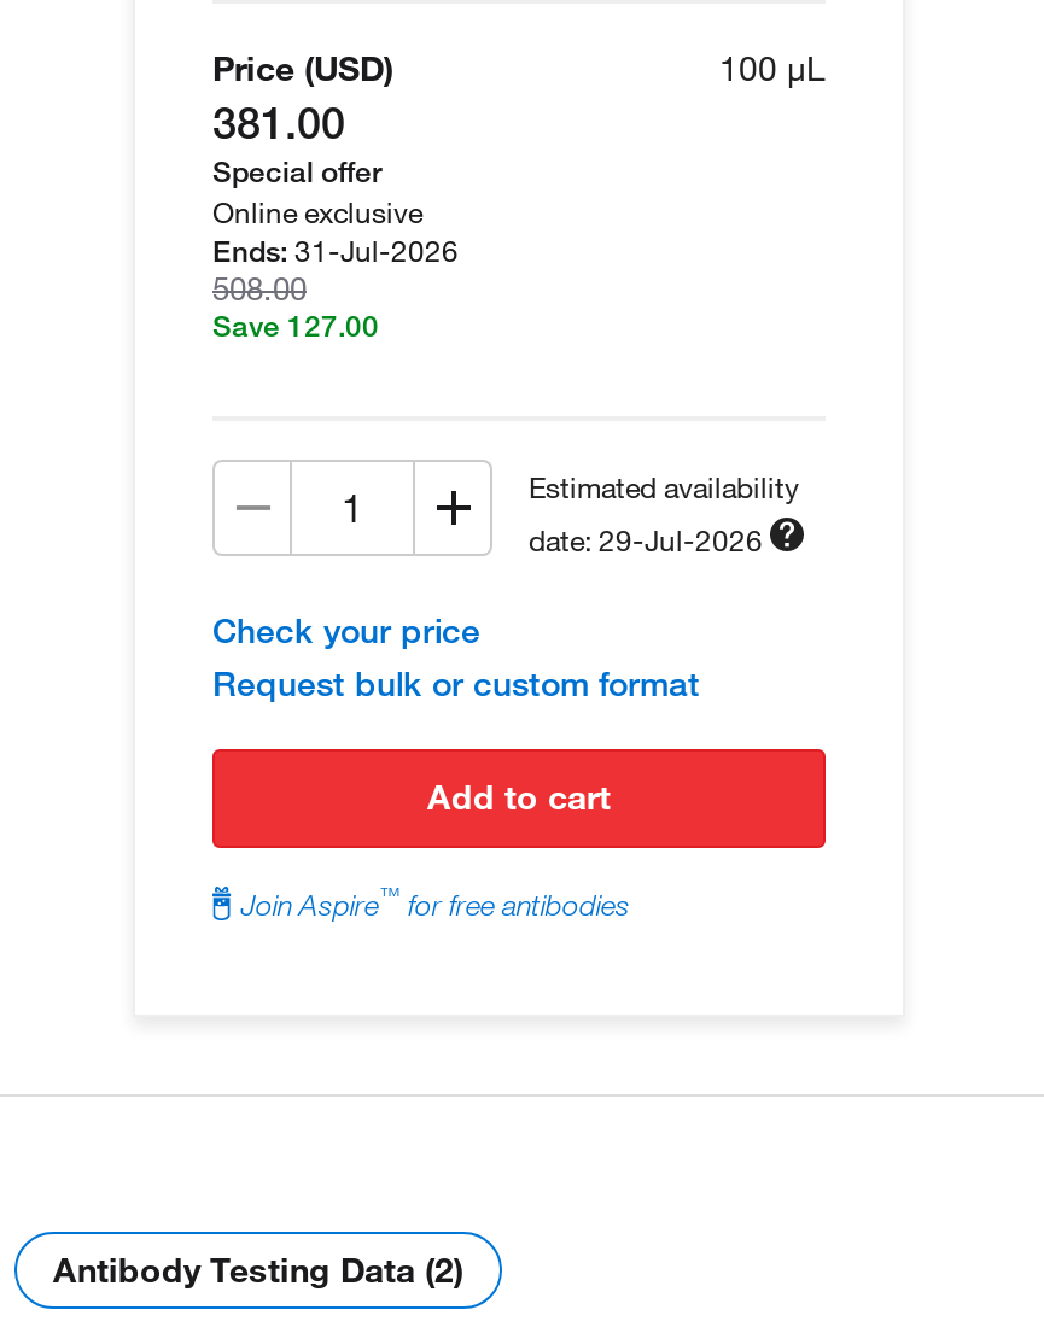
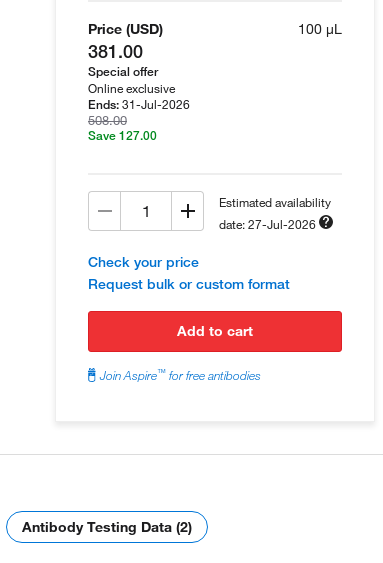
- date: 29-Jul-2026
+ date: 27-Jul-2026
